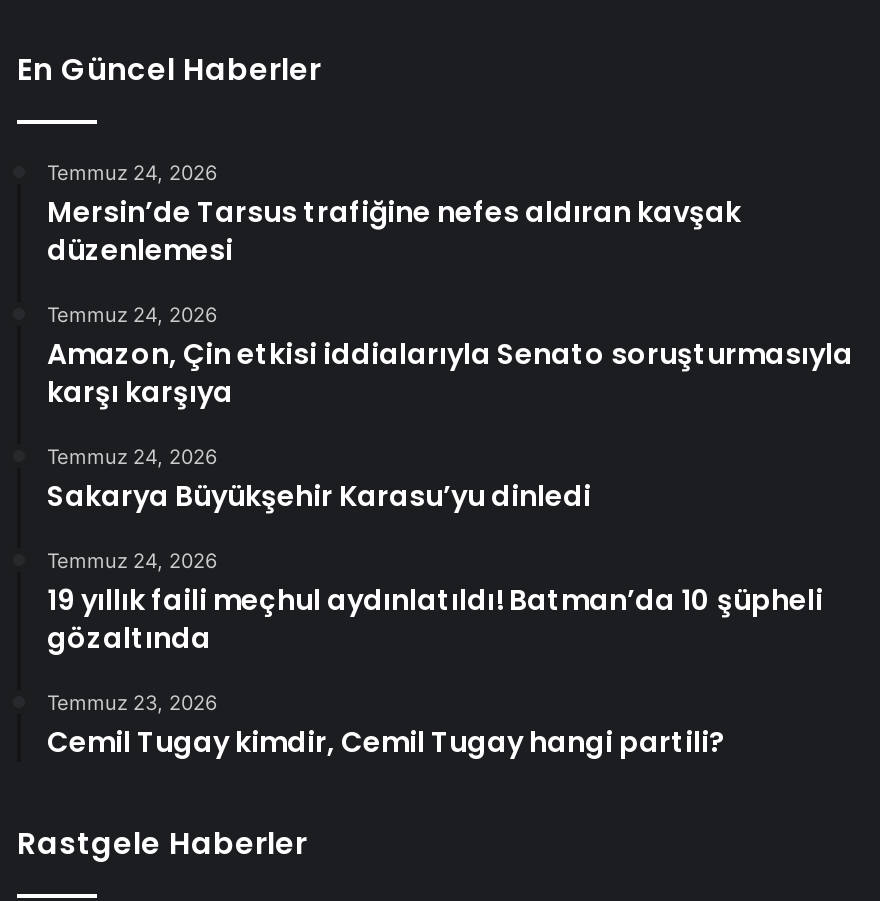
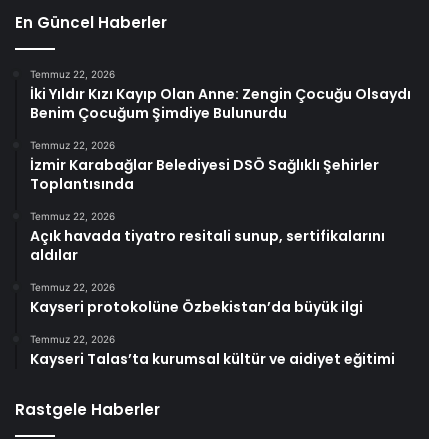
- Temmuz 24, 2026
- Mersin’de Tarsus trafiğine nefes aldıran kavşak
- düzenlemesi
+ Temmuz 22, 2026
+ İki Yıldır Kızı Kayıp Olan Anne: Zengin Çocuğu Olsaydı
+ Benim Çocuğum Şimdiye Bulunurdu

- Temmuz 24, 2026
- Amazon, Çin etkisi iddialarıyla Senato soruşturmasıyla
- karşı karşıya
+ Temmuz 22, 2026
+ İzmir Karabağlar Belediyesi DSÖ Sağlıklı Şehirler
+ Toplantısında

- Temmuz 24, 2026
- Sakarya Büyükşehir Karasu’yu dinledi
+ Temmuz 22, 2026
+ Açık havada tiyatro resitali sunup, sertifikalarını
+ aldılar

- Temmuz 24, 2026
- 19 yıllık faili meçhul aydınlatıldı! Batman’da 10 şüpheli
- gözaltında
+ Temmuz 22, 2026
+ Kayseri protokolüne Özbekistan’da büyük ilgi

- Temmuz 23, 2026
- Cemil Tugay kimdir, Cemil Tugay hangi partili?
+ Temmuz 22, 2026
+ Kayseri Talas’ta kurumsal kültür ve aidiyet eğitimi
